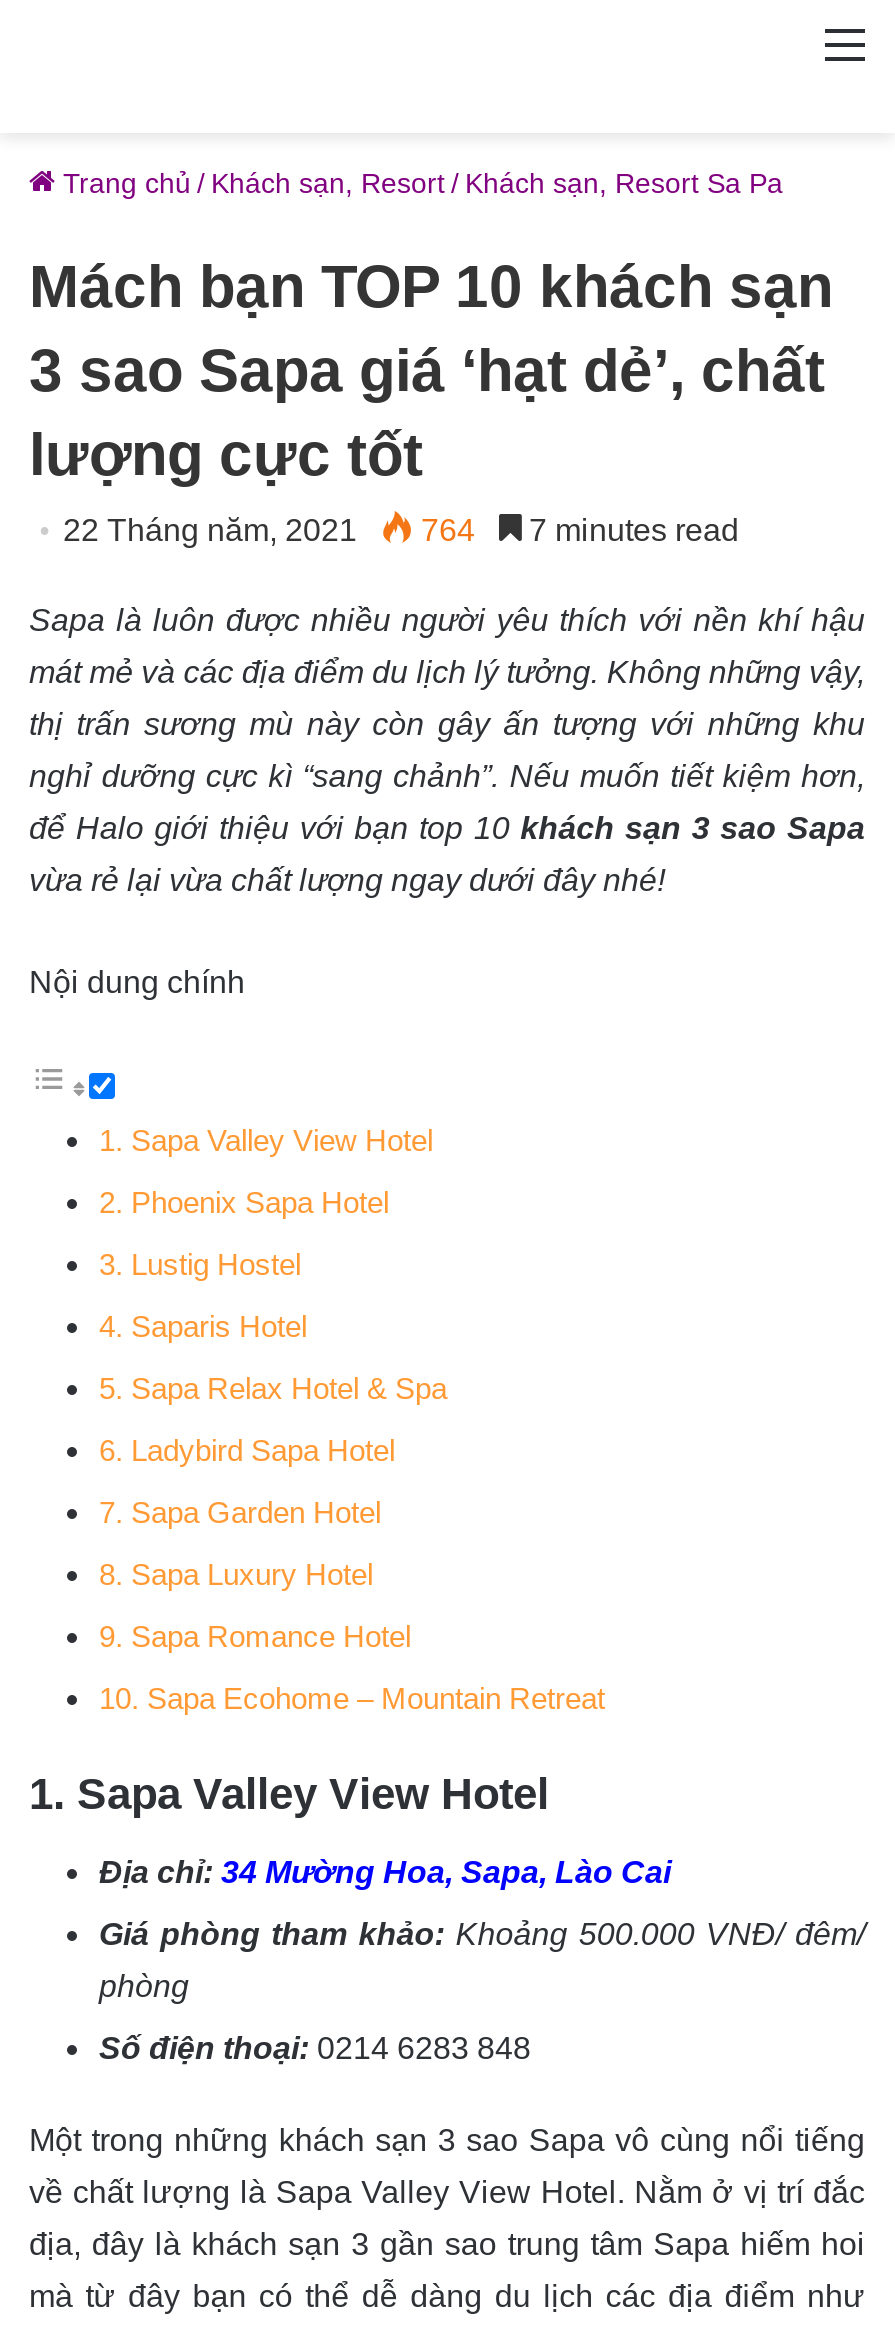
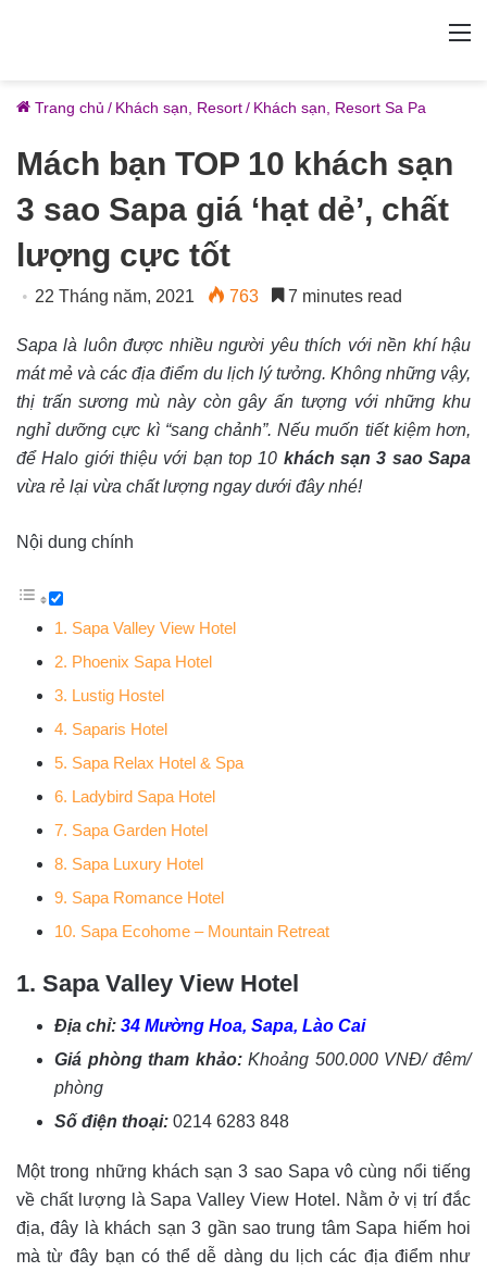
- 22 Tháng năm, 2021 764 7 minutes read
+ 22 Tháng năm, 2021 763 7 minutes read
